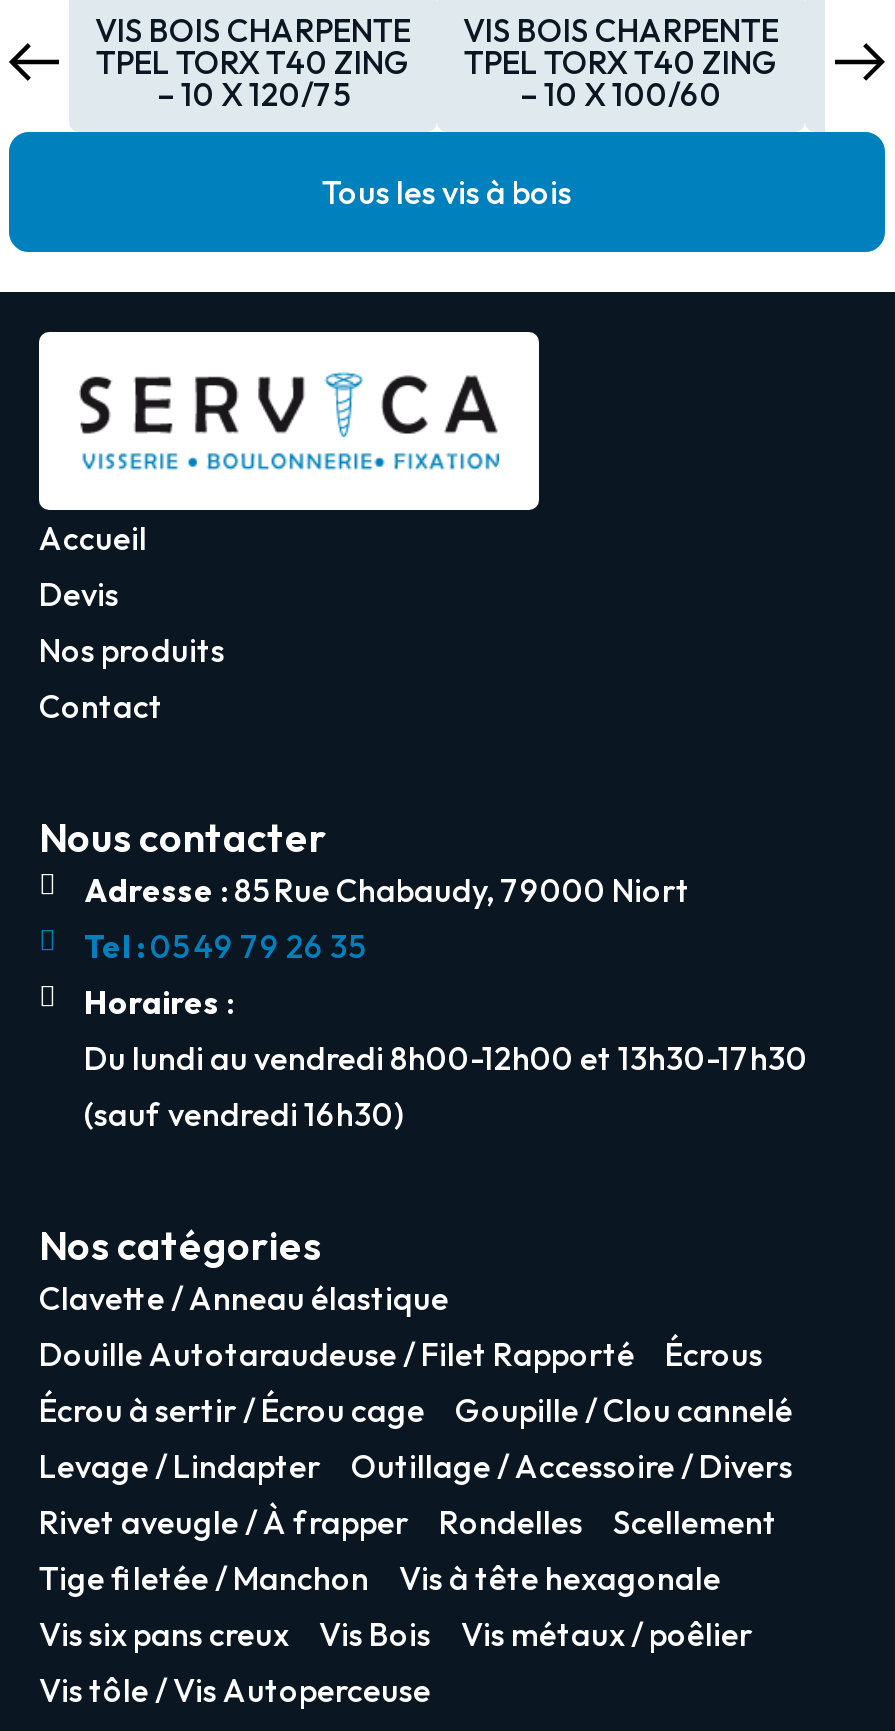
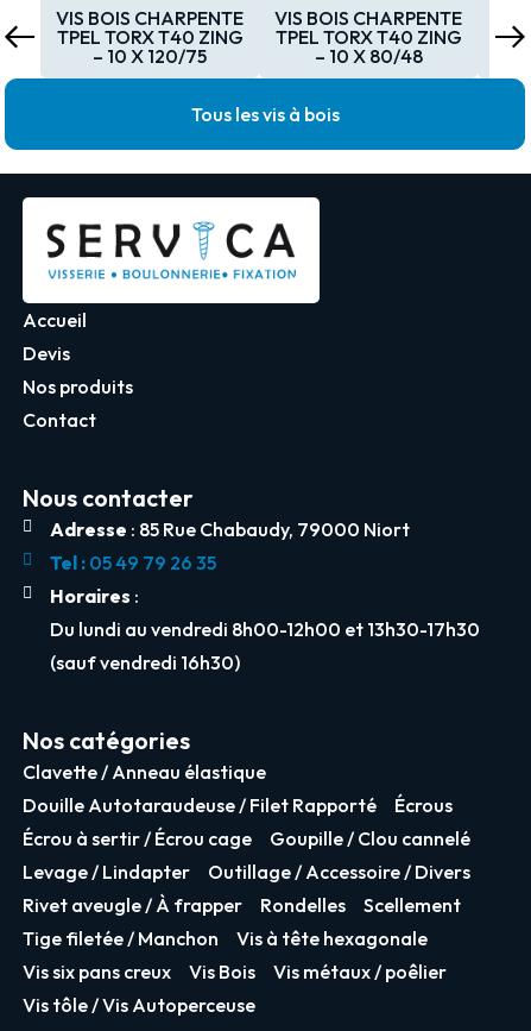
- – 10 X 100/60
+ – 10 X 80/48
